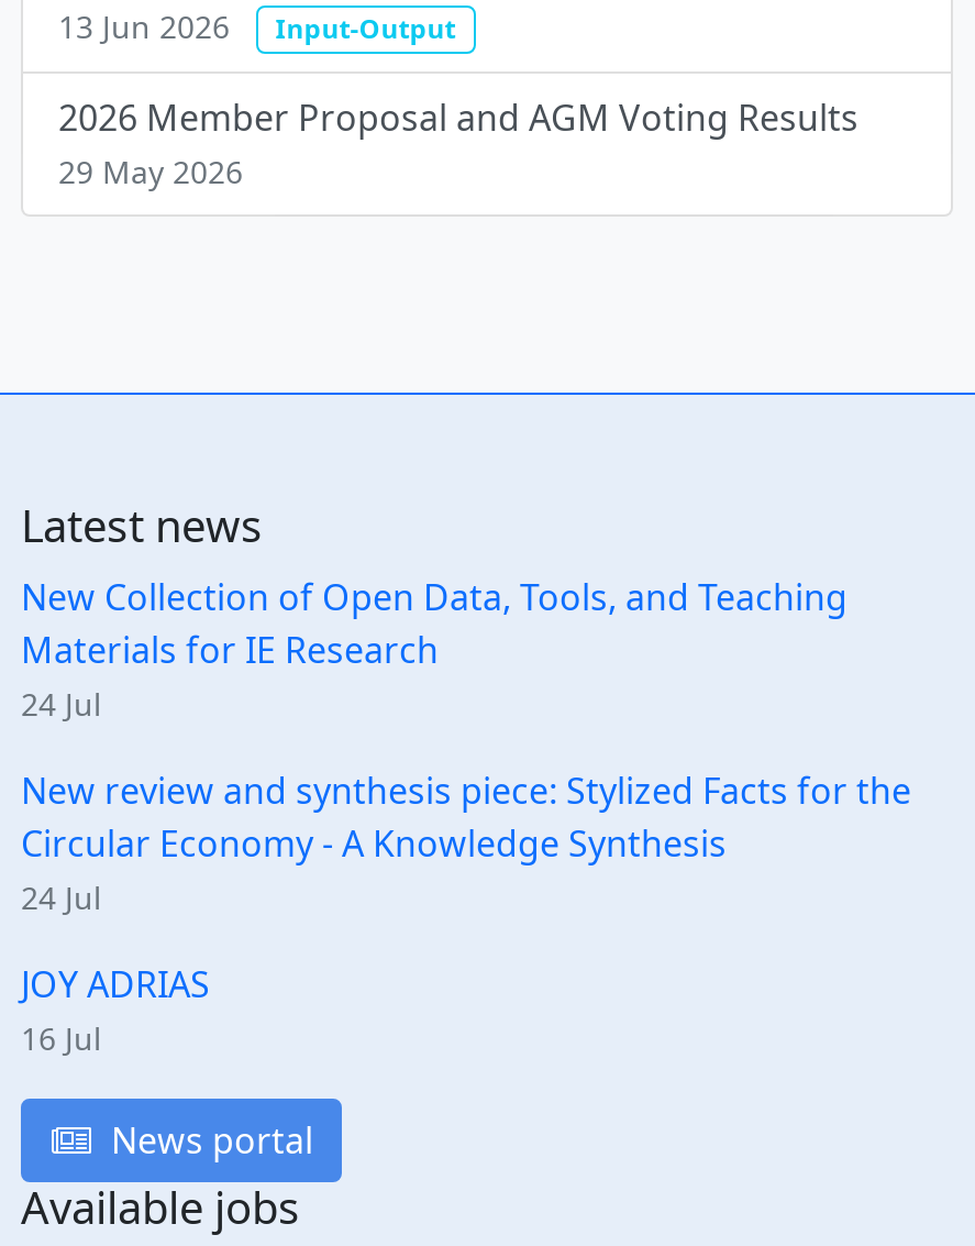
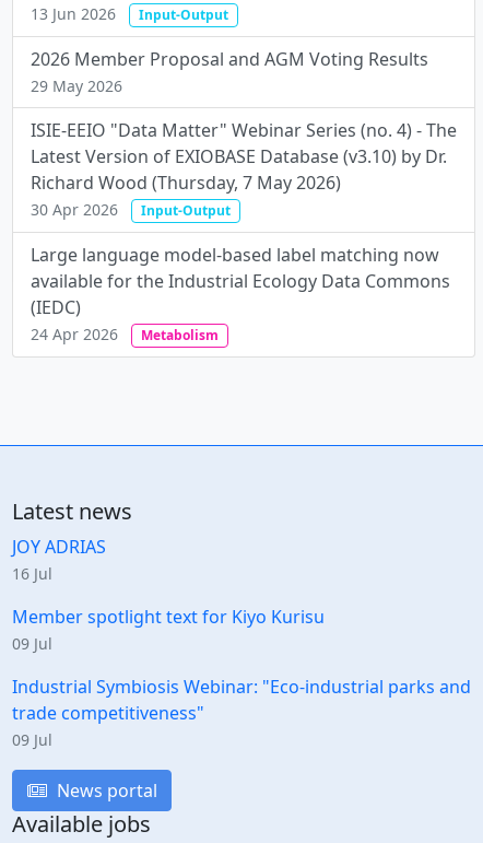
+ ISIE-EEIO "Data Matter" Webinar Series (no. 4) - The
+ Latest Version of EXIOBASE Database (v3.10) by Dr.
+ Richard Wood (Thursday, 7 May 2026)
+ 30 Apr 2026
+ Input-Output
+ Large language model-based label matching now
+ available for the Industrial Ecology Data Commons
+ (IEDC)
+ 24 Apr 2026
+ Metabolism

moved down: Latest news

- New Collection of Open Data, Tools, and Teaching
- Materials for IE Research
- 24 Jul
- New review and synthesis piece: Stylized Facts for the
- Circular Economy - A Knowledge Synthesis
- 24 Jul

+ Member spotlight text for Kiyo Kurisu
+ 09 Jul
+ Industrial Symbiosis Webinar: "Eco-industrial parks and
+ trade competitiveness"
+ 09 Jul
